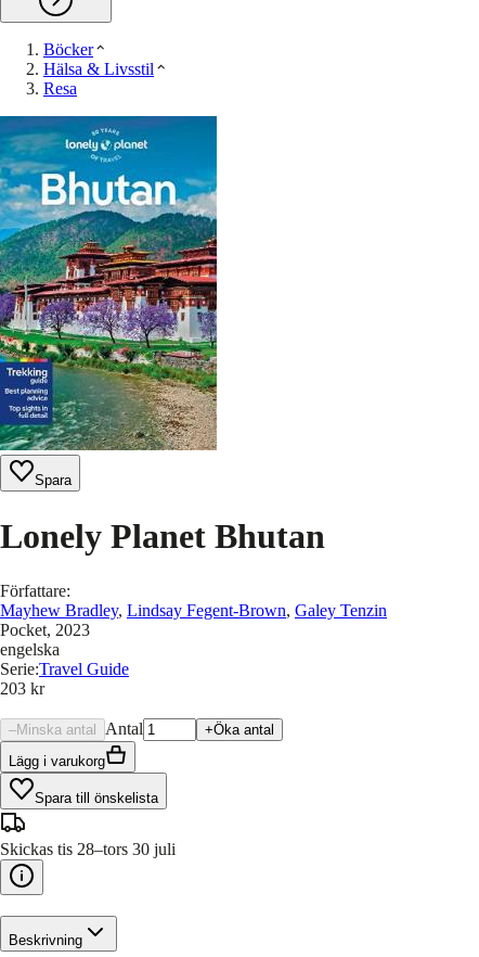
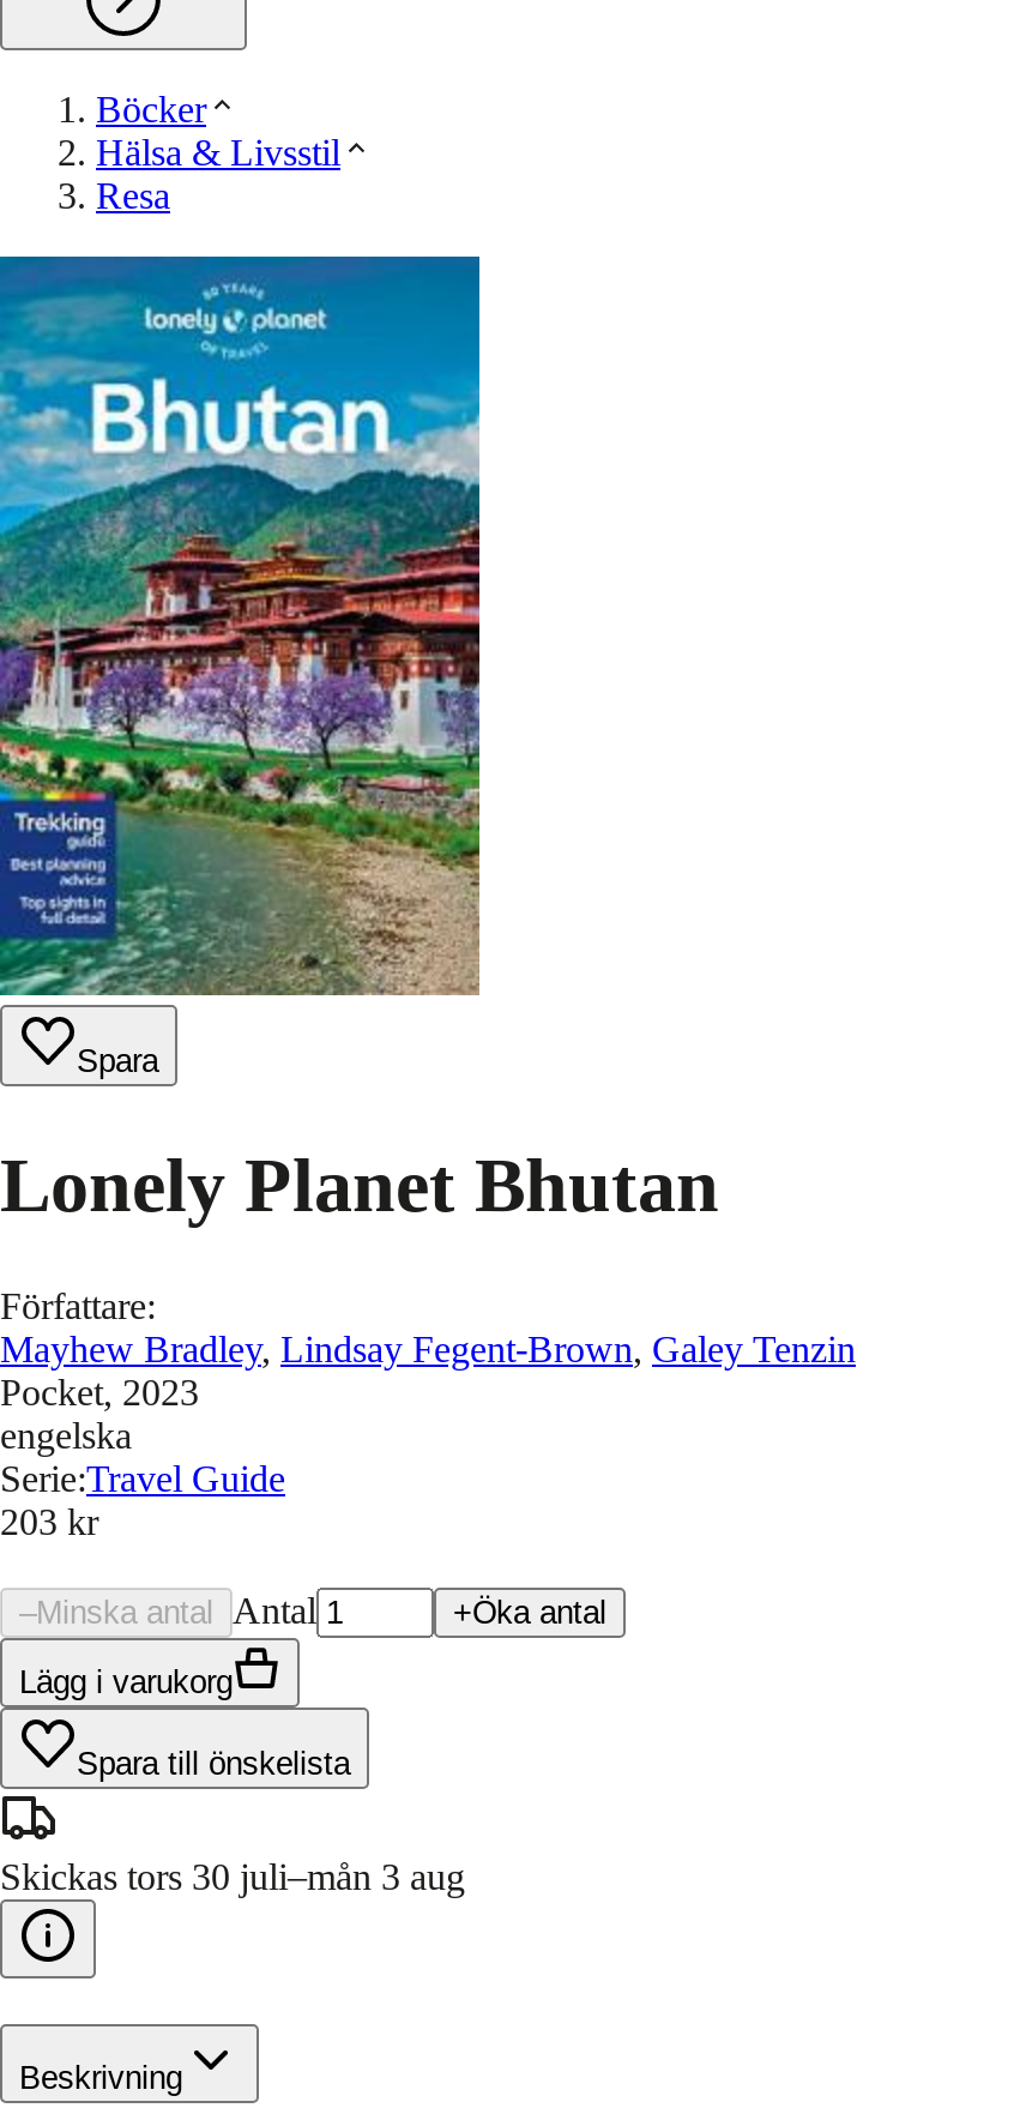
- Skickas tis 28–tors 30 juli
+ Skickas tors 30 juli–mån 3 aug
